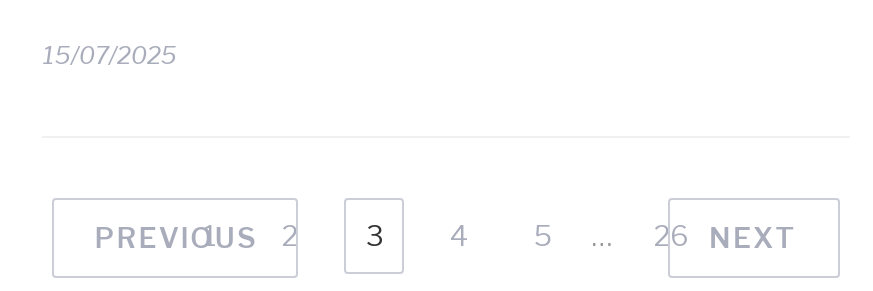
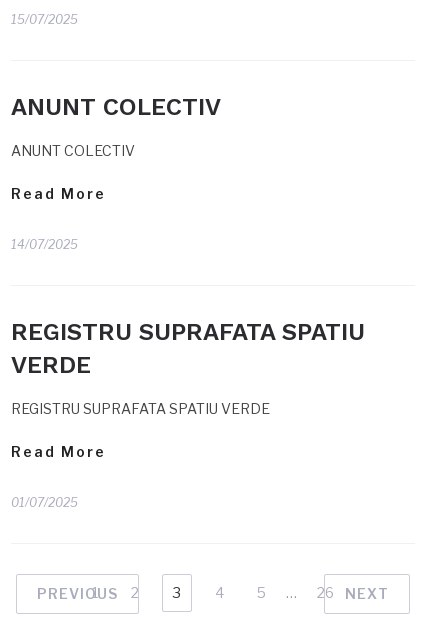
+ ANUNT COLECTIV
+ ANUNT COLECTIV
+ Read More
+ 14/07/2025
+ REGISTRU SUPRAFATA SPATIU
+ VERDE
+ REGISTRU SUPRAFATA SPATIU VERDE
+ Read More
+ 01/07/2025
